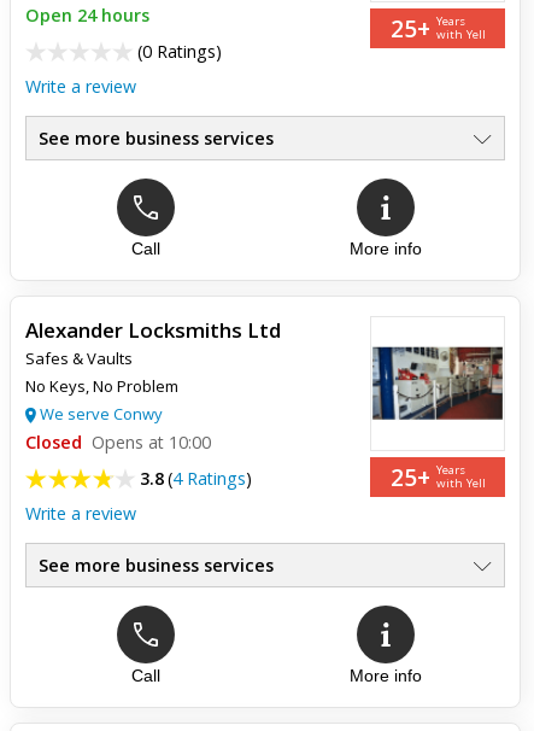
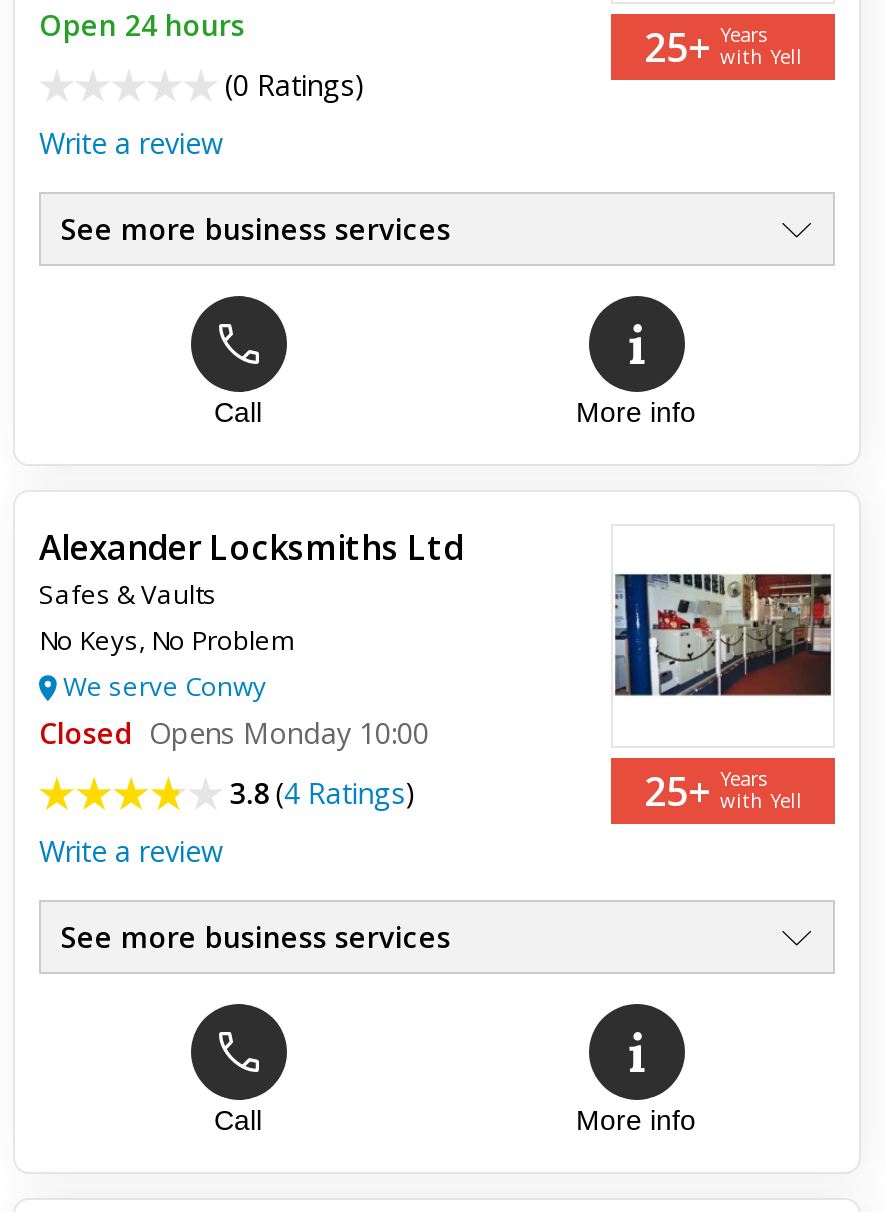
- Closed Opens at 10:00
+ Closed Opens Monday 10:00
